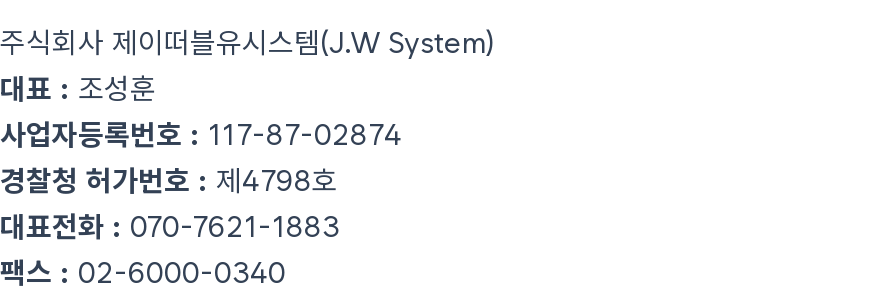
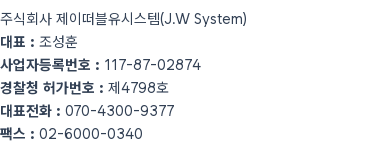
- 대표전화 : 070-7621-1883
+ 대표전화 : 070-4300-9377
